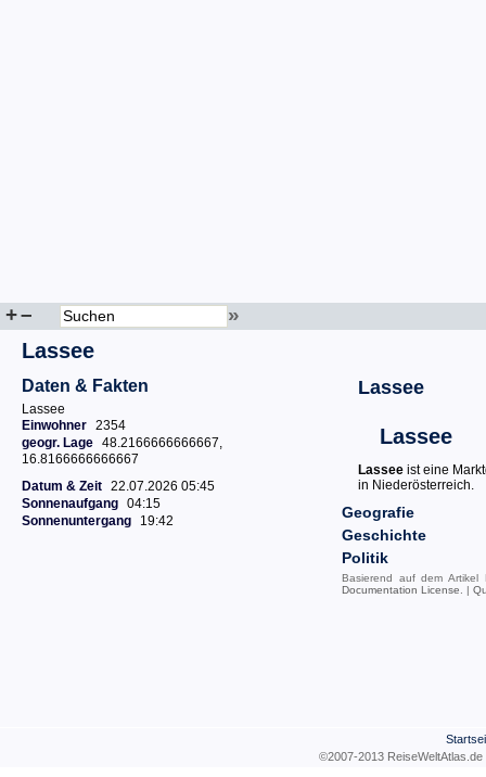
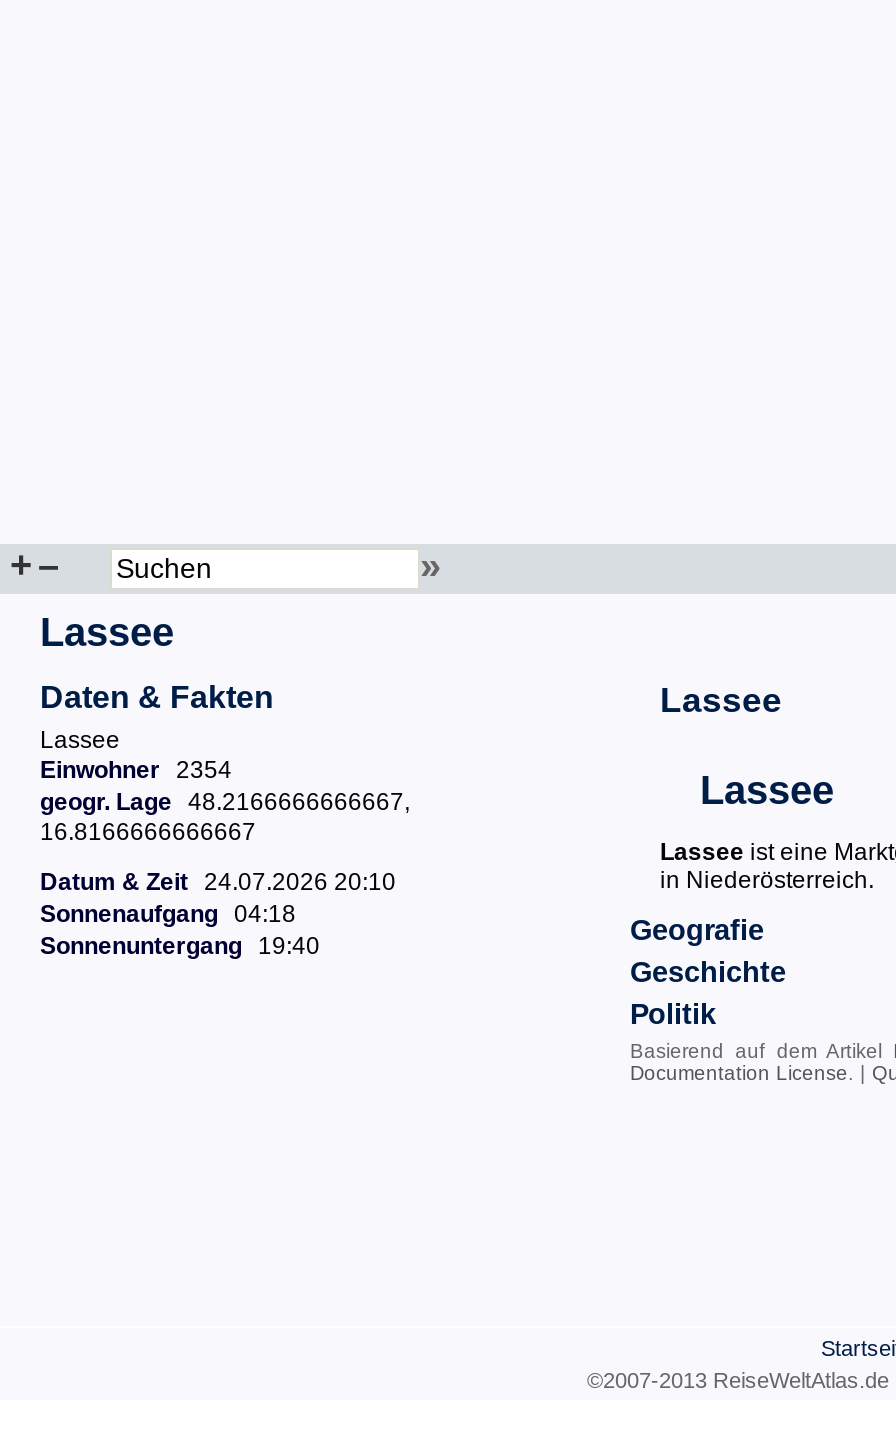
- Datum & Zeit 22.07.2026 05:45
+ Datum & Zeit 24.07.2026 20:10

- Sonnenaufgang 04:15
+ Sonnenaufgang 04:18

- Sonnenuntergang 19:42
+ Sonnenuntergang 19:40
